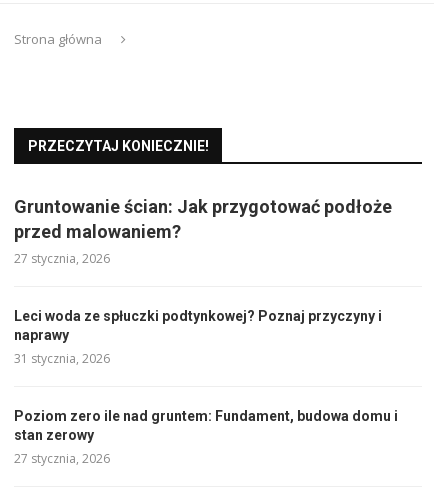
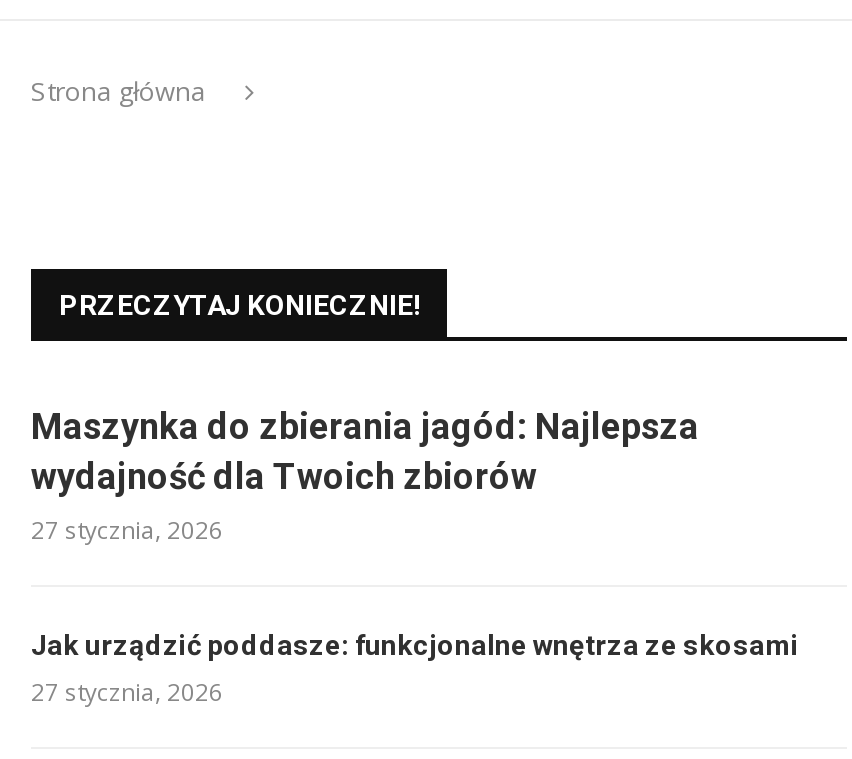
- Gruntowanie ścian: Jak przygotować podłoże
- przed malowaniem?
+ Maszynka do zbierania jagód: Najlepsza
+ wydajność dla Twoich zbiorów

- Leci woda ze spłuczki podtynkowej? Poznaj przyczyny i
- naprawy
- 31 stycznia, 2026
- Poziom zero ile nad gruntem: Fundament, budowa domu i
- stan zerowy
+ Jak urządzić poddasze: funkcjonalne wnętrza ze skosami
